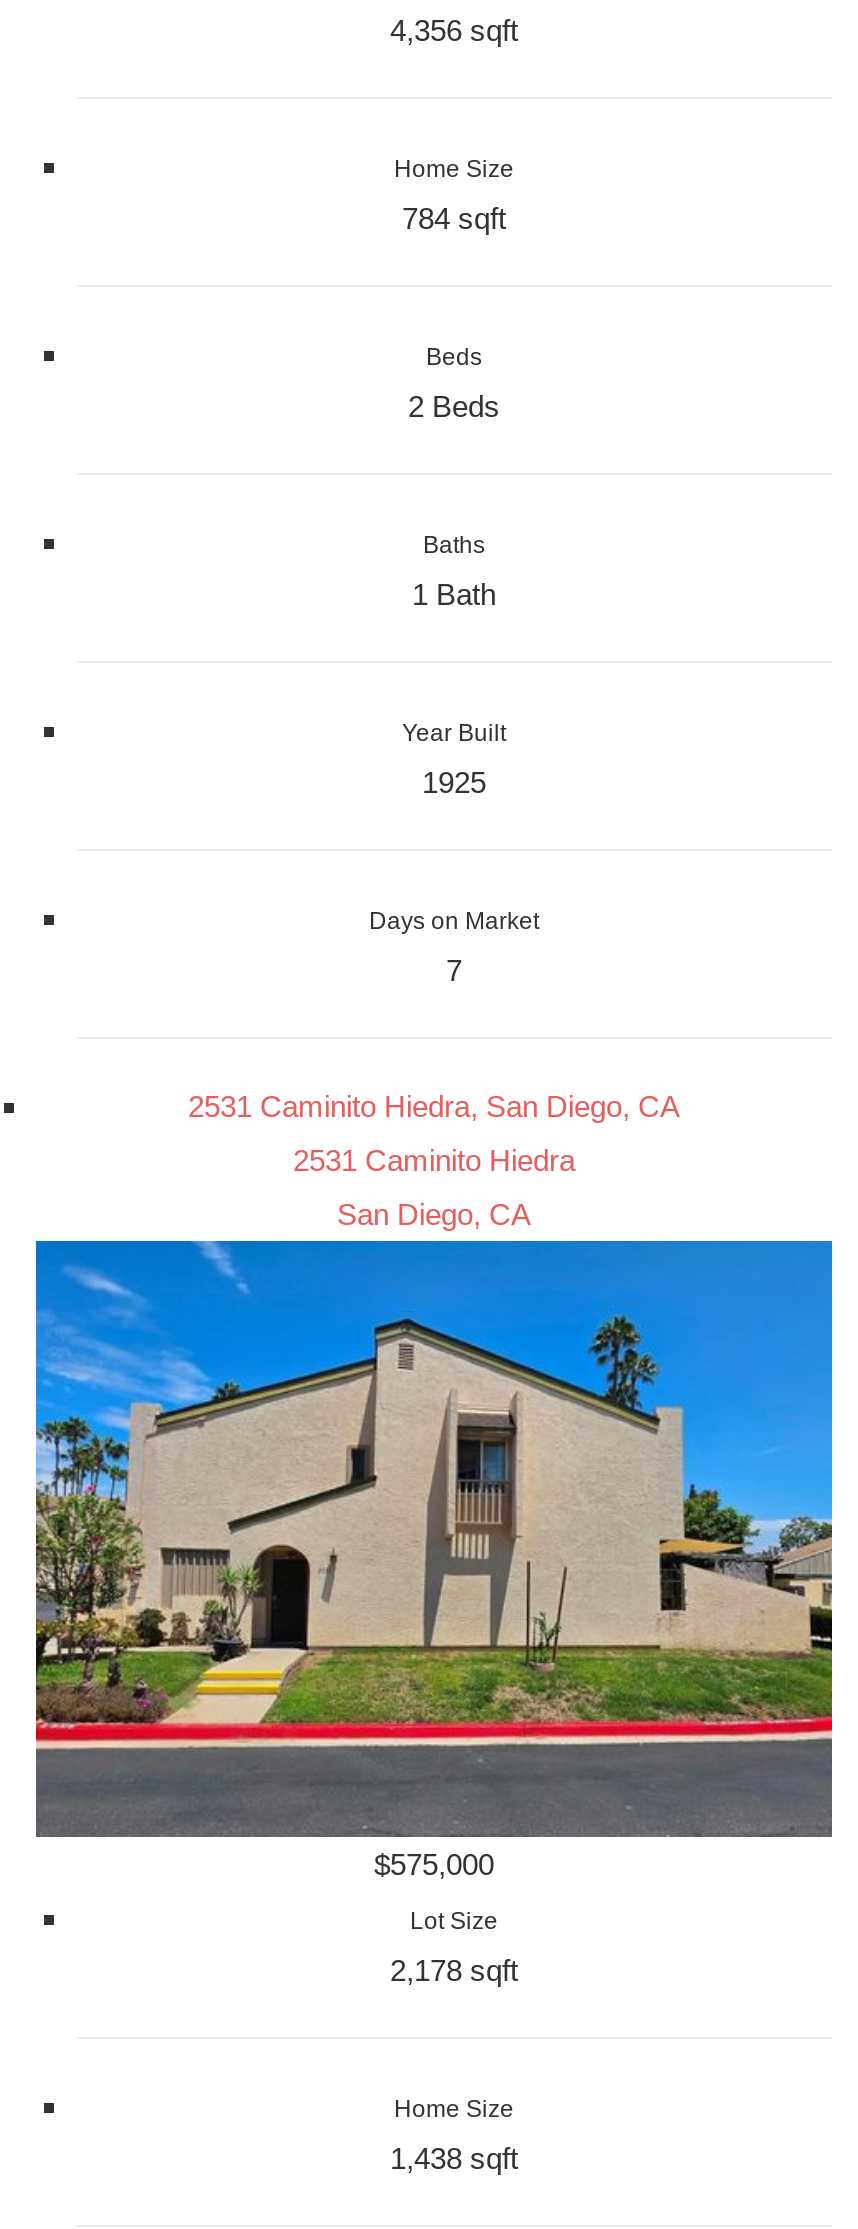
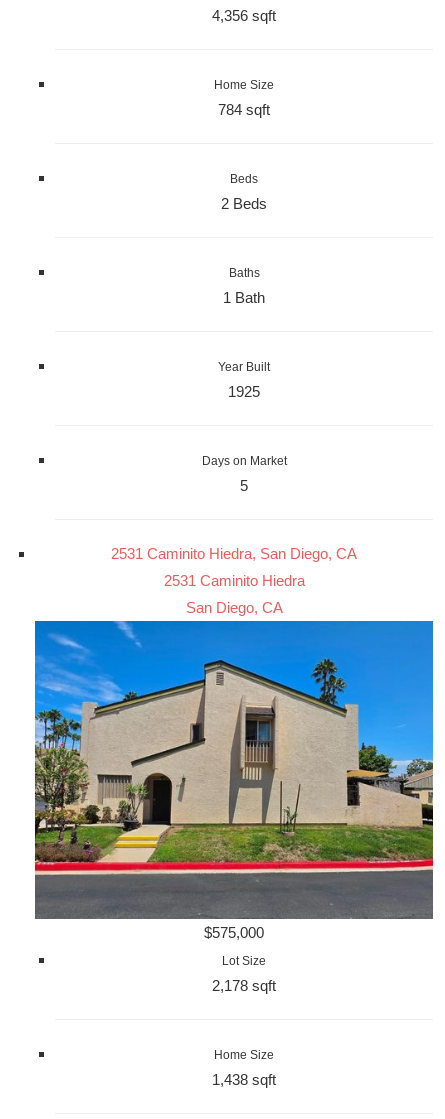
- 7
+ 5
